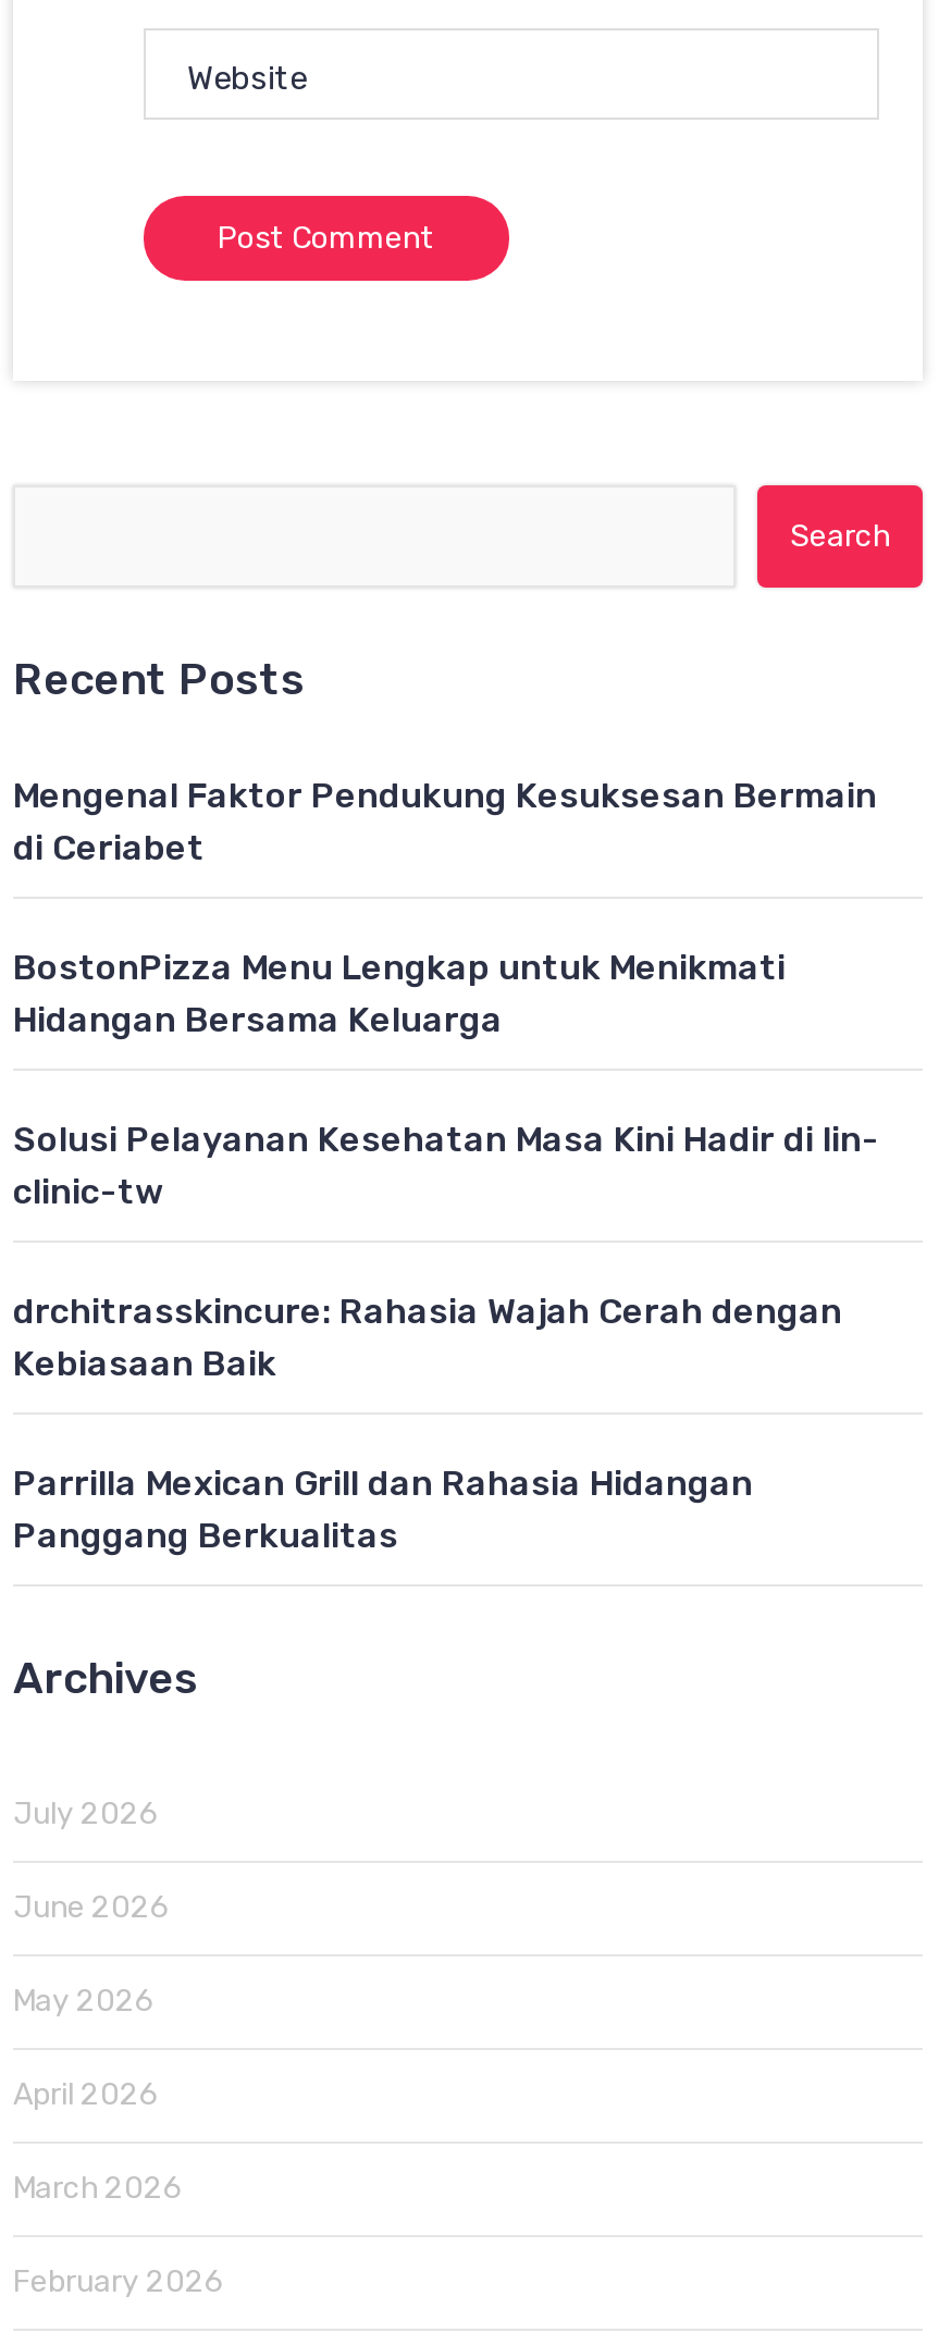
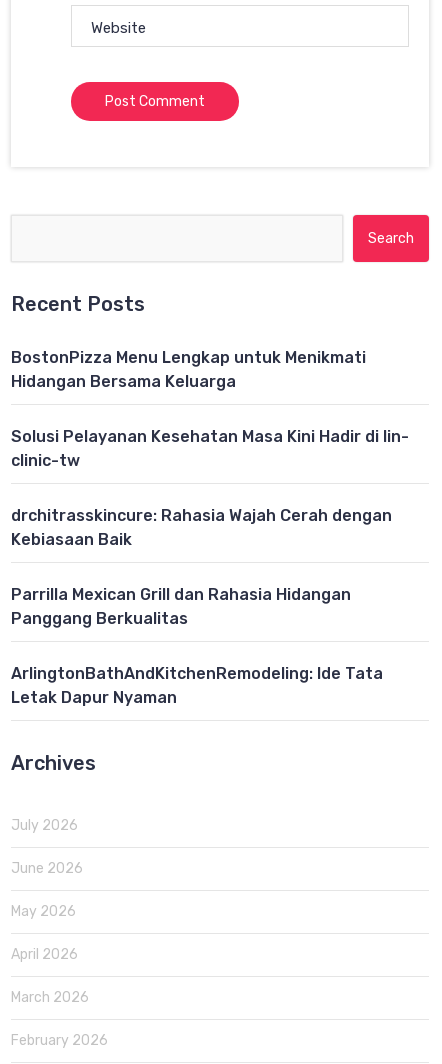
- Mengenal Faktor Pendukung Kesuksesan Bermain
- di Ceriabet

moved up: BostonPizza Menu Lengkap untuk Menikmati | Hidangan Bersama Keluarga | Solusi Pelayanan Kesehatan Masa Kini Hadir di lin- | clinic-tw | drchitrasskincure: Rahasia Wajah Cerah dengan | Kebiasaan Baik | Parrilla Mexican Grill dan Rahasia Hidangan | Panggang Berkualitas

+ ArlingtonBathAndKitchenRemodeling: Ide Tata
+ Letak Dapur Nyaman
